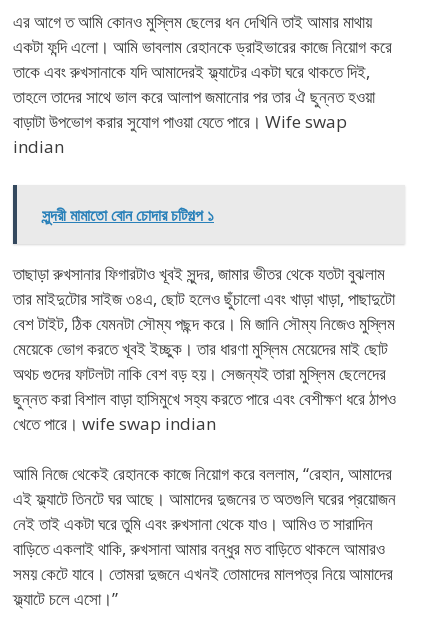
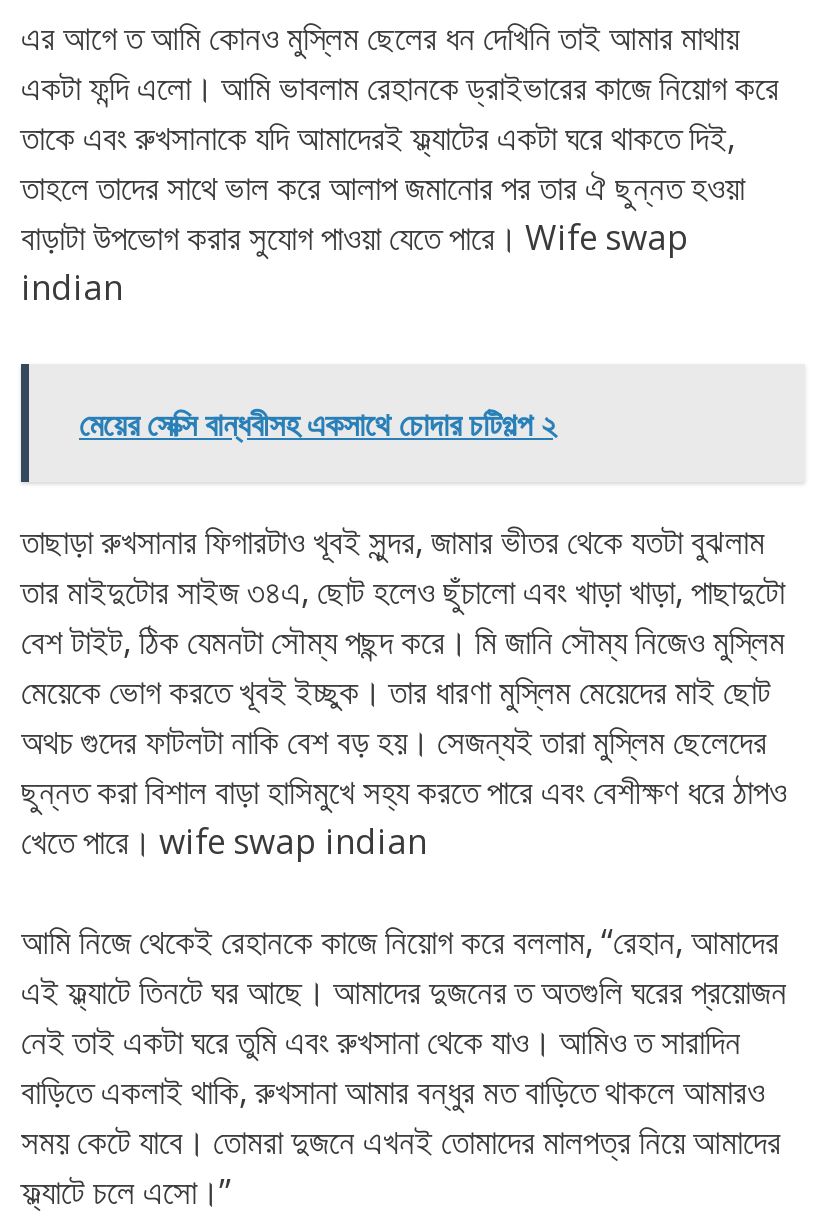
- সুন্দরী মামাতো বোন চোদার চটিগল্প ১
+ মেয়ের সেক্সি বান্ধবীসহ একসাথে চোদার চটিগল্প ২
